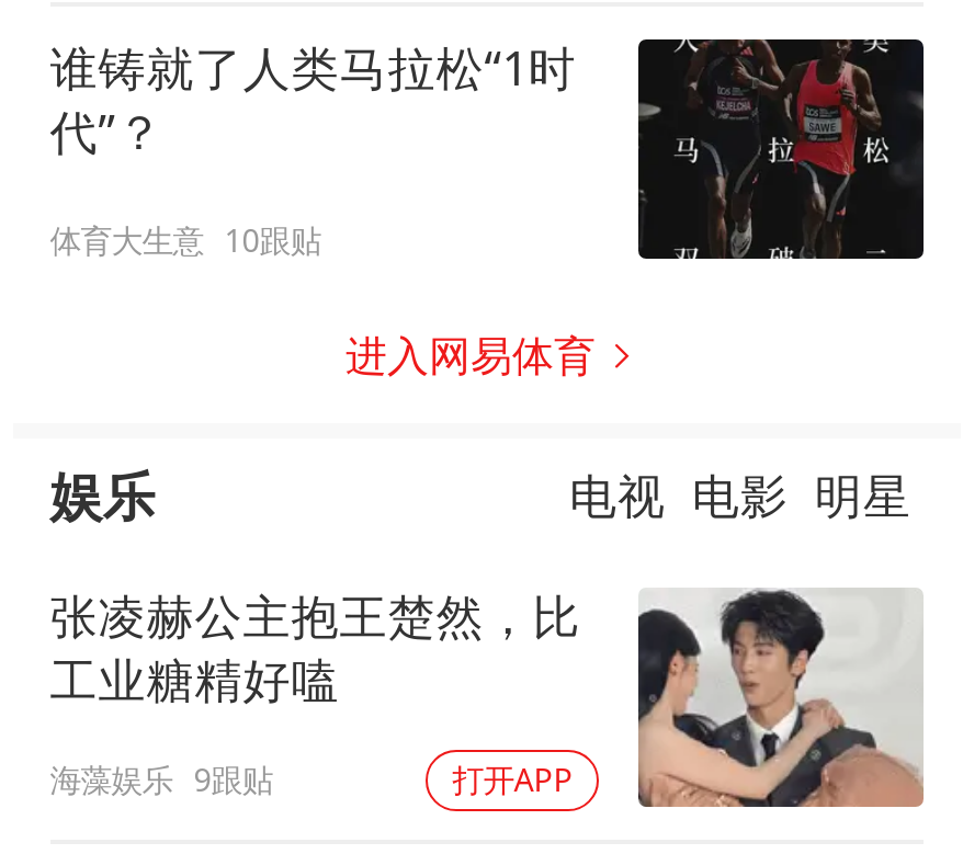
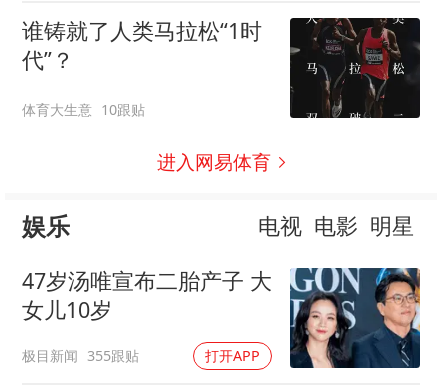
- [image]
- 张凌赫公主抱王楚然，比
- 工业糖精好嗑
+ [image]
+ 47岁汤唯宣布二胎产子 大
+ 女儿10岁

- 海藻娱乐 9跟贴
+ 极目新闻 355跟贴
